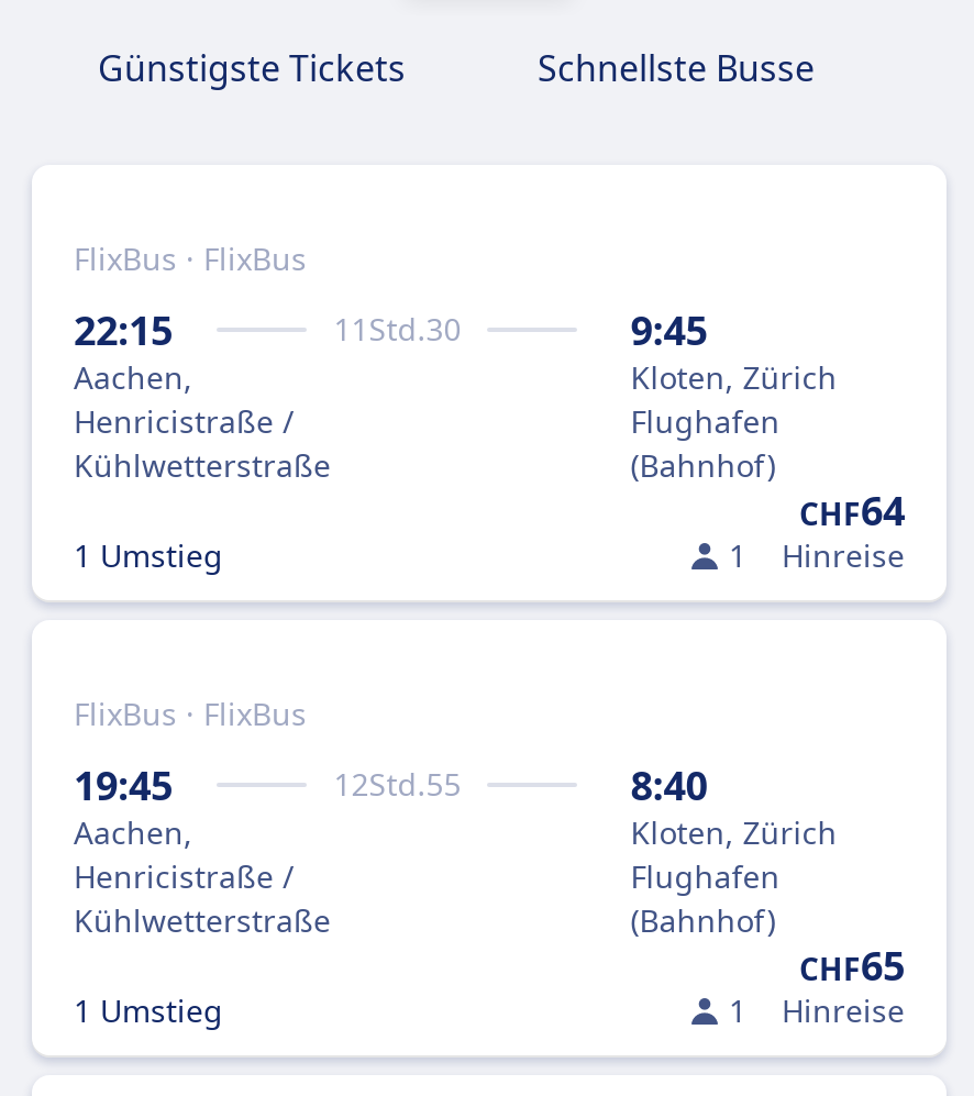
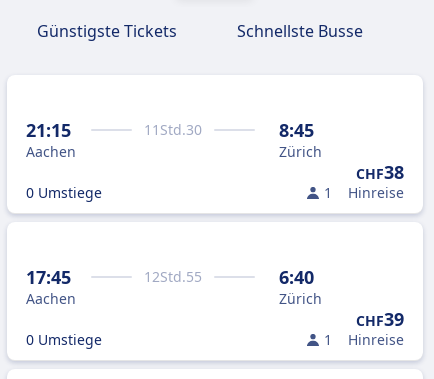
- FlixBus · FlixBus
- 22:15
+ 21:15

- 9:45
- Kloten, Zürich
- Flughafen
- (Bahnhof)
- CHF64
+ 8:45
+ Zürich
+ CHF38

- Aachen,
- Henricistraße /
- Kühlwetterstraße
+ Aachen

- 1 Umstieg
+ 0 Umstiege

- FlixBus · FlixBus
- 19:45
+ 17:45

- 8:40
- Kloten, Zürich
- Flughafen
- (Bahnhof)
- CHF65
+ 6:40
+ Zürich
+ CHF39

- Aachen,
- Henricistraße /
- Kühlwetterstraße
+ Aachen

- 1 Umstieg
+ 0 Umstiege
